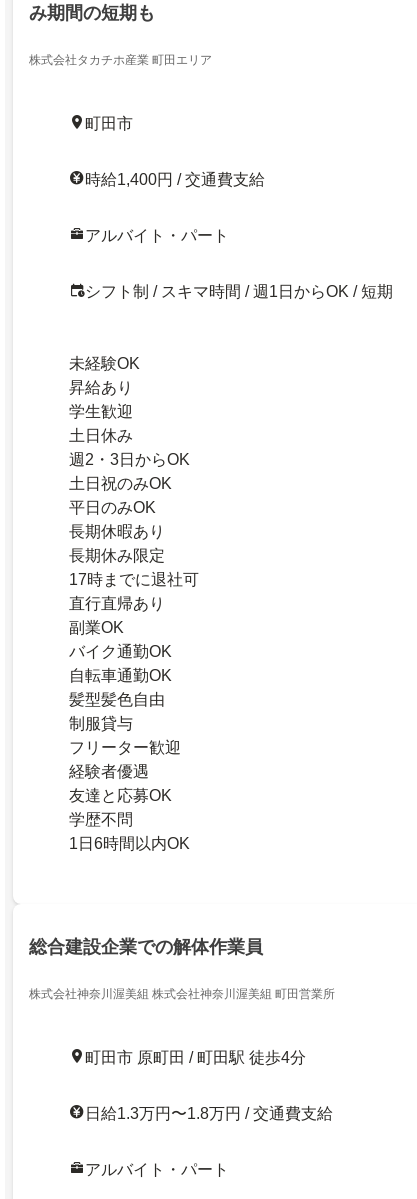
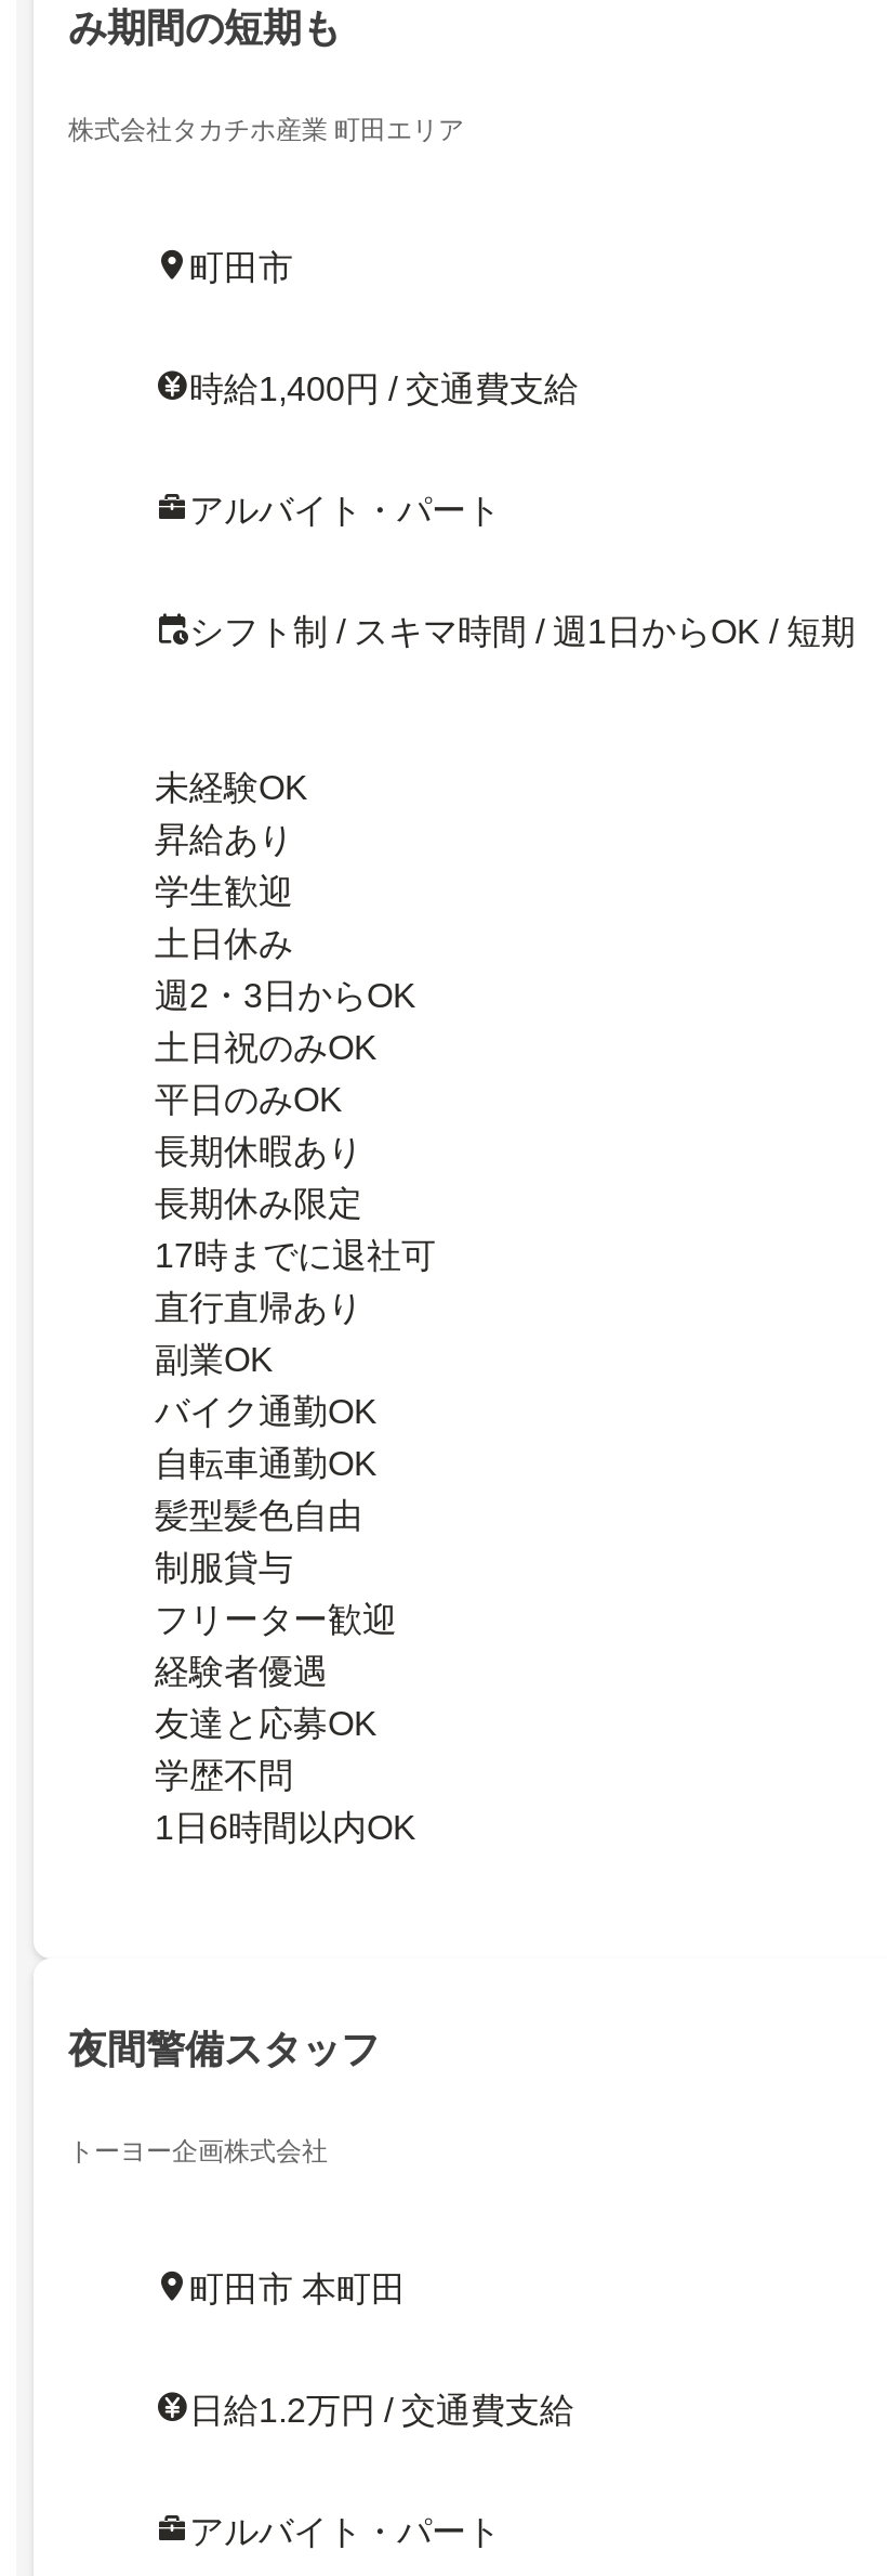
- 総合建設企業での解体作業員
+ 夜間警備スタッフ

- 株式会社神奈川渥美組 株式会社神奈川渥美組 町田営業所
+ トーヨー企画株式会社

- 町田市 原町田 / 町田駅 徒歩4分
+ 町田市 本町田

- 日給1.3万円〜1.8万円 / 交通費支給
+ 日給1.2万円 / 交通費支給
